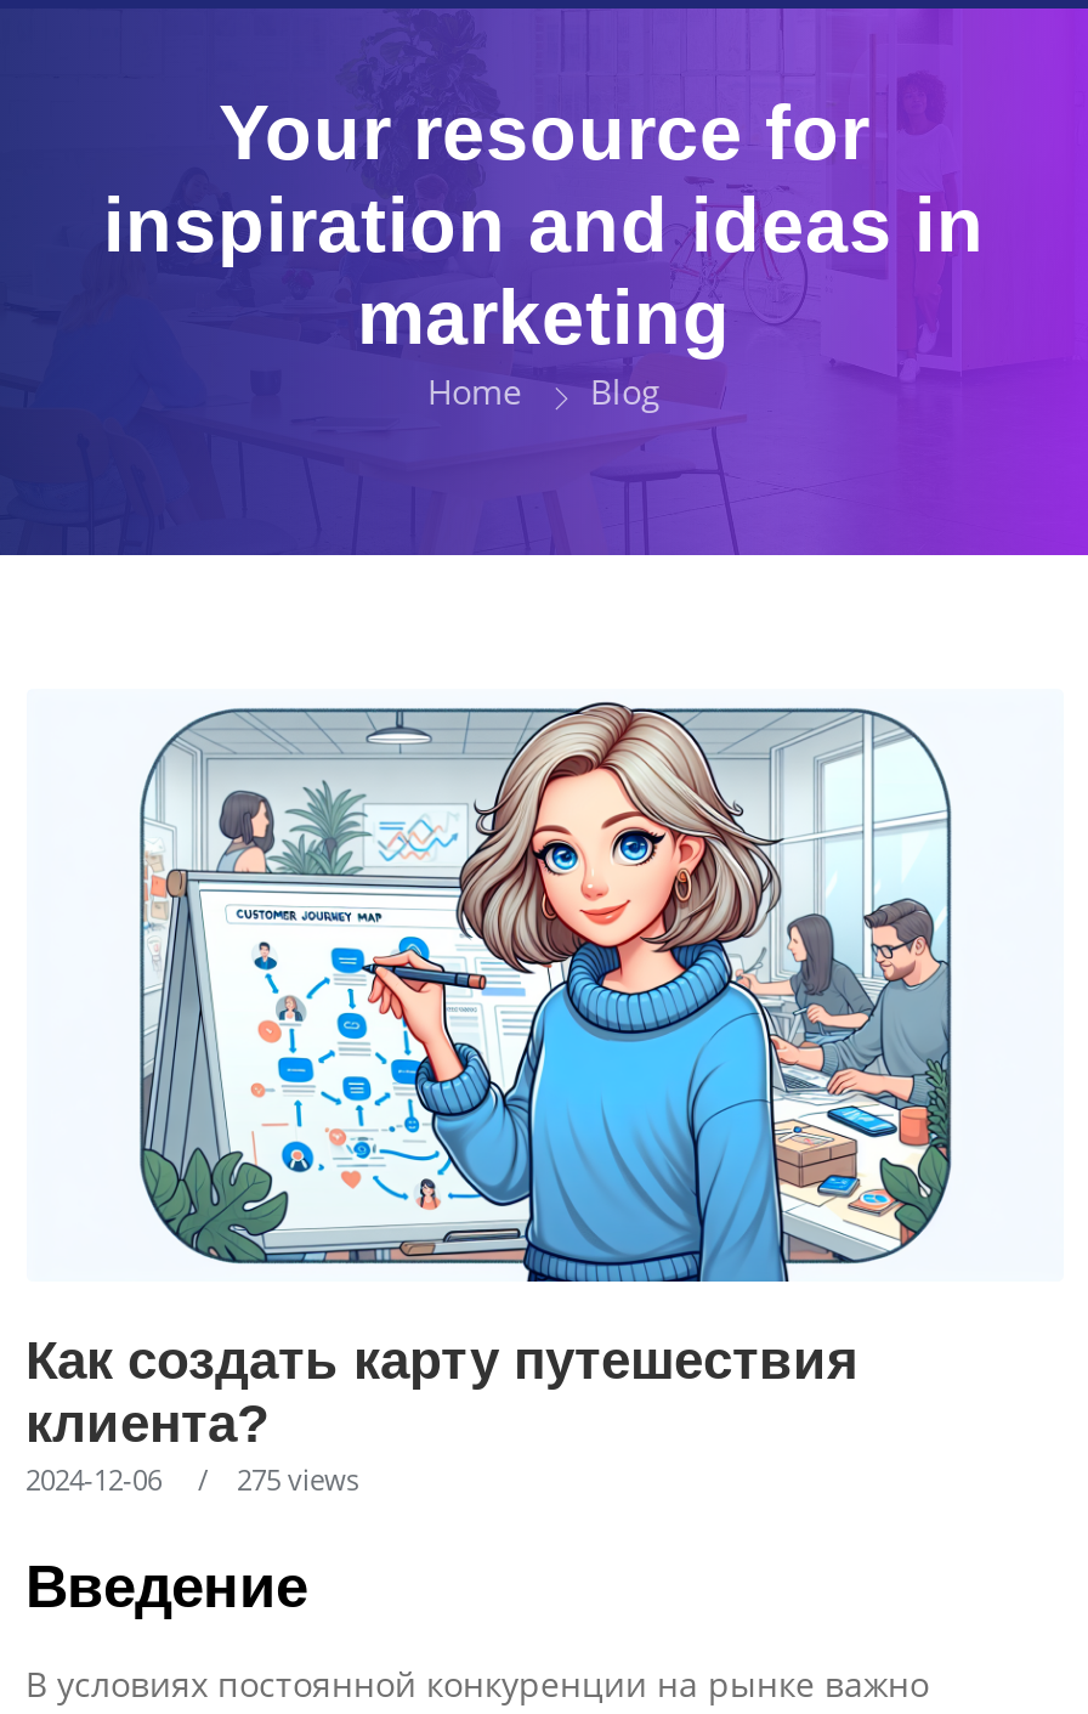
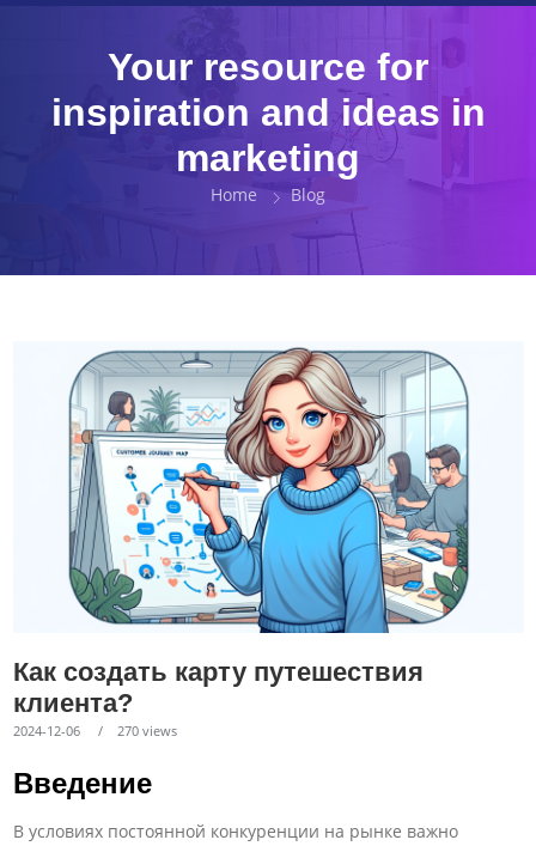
- 275 views
+ 270 views
